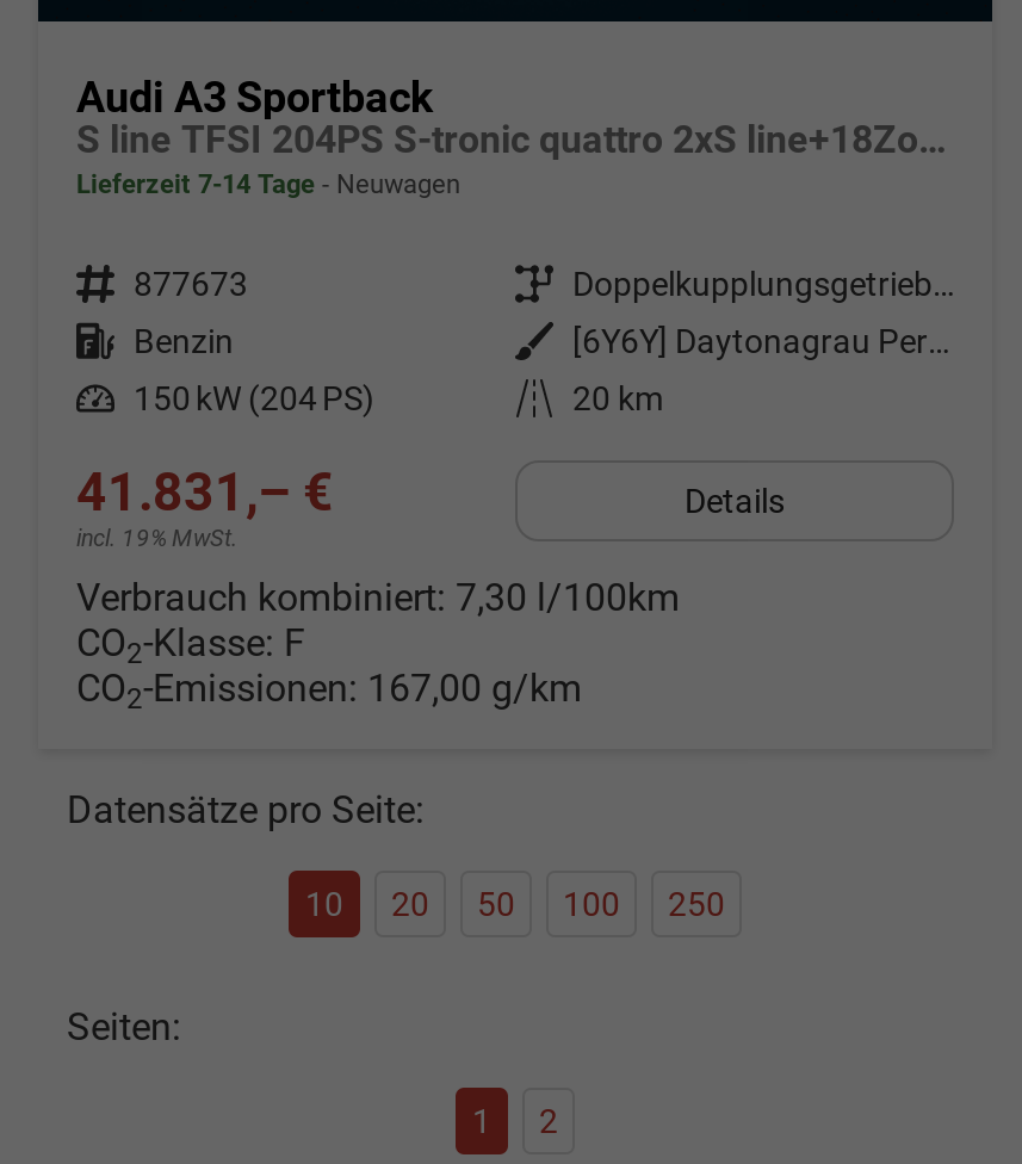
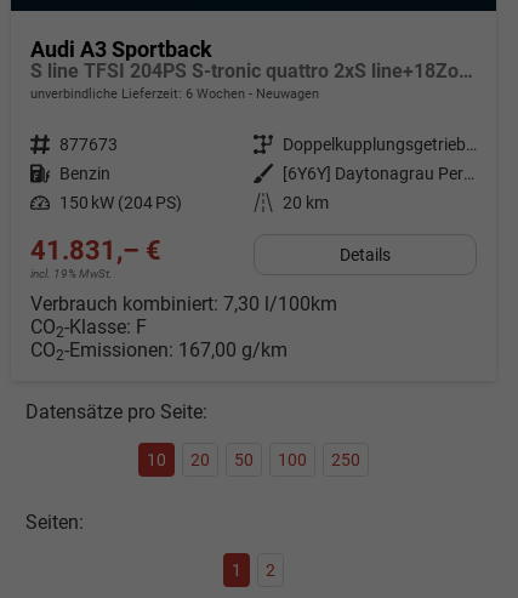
- Lieferzeit 7-14 Tage Neuwagen
+ unverbindliche Lieferzeit: 6 Wochen Neuwagen
